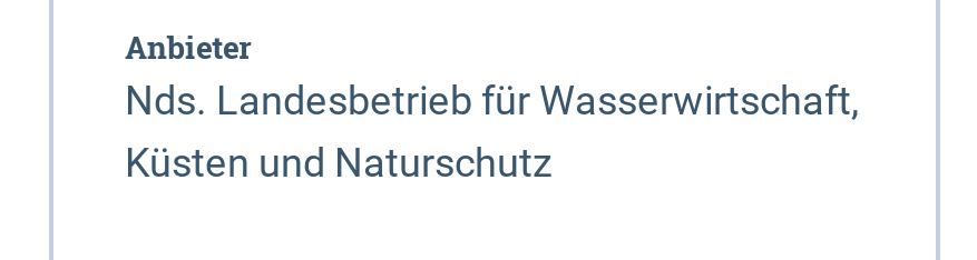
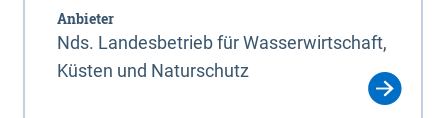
+ [image]
